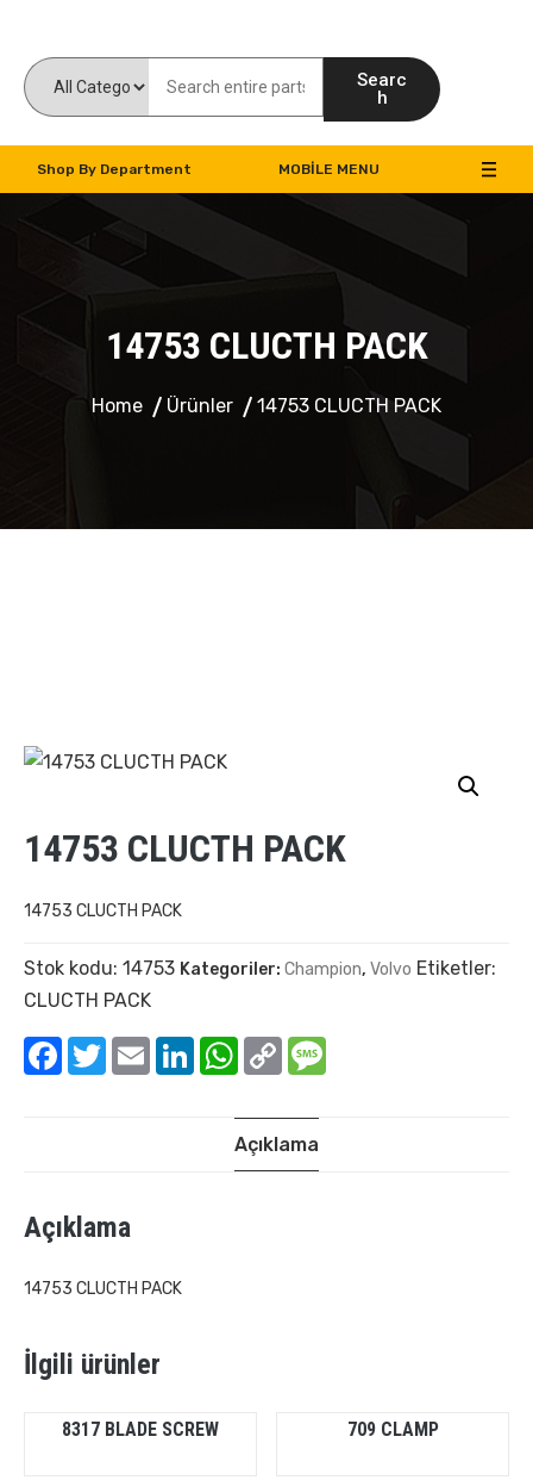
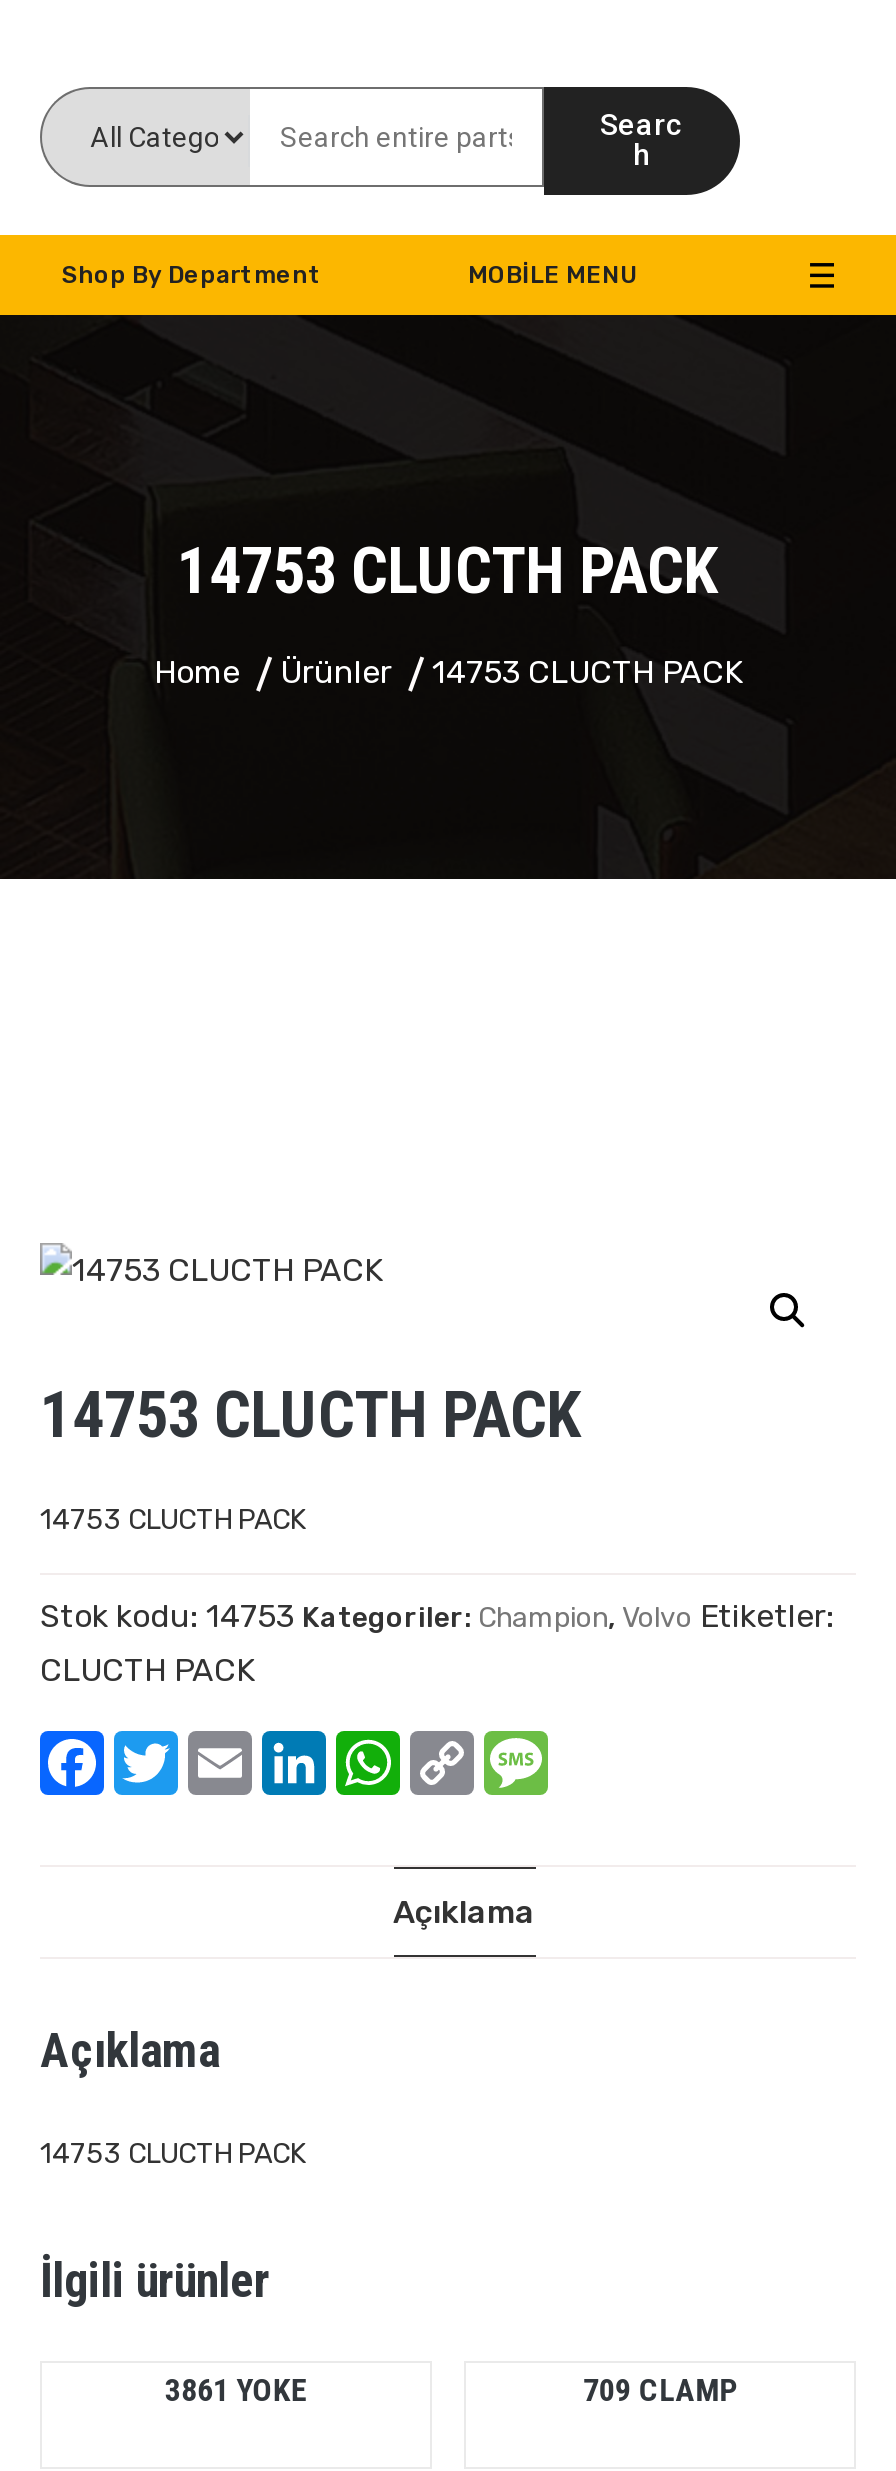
- 8317 BLADE SCREW
+ 3861 YOKE
